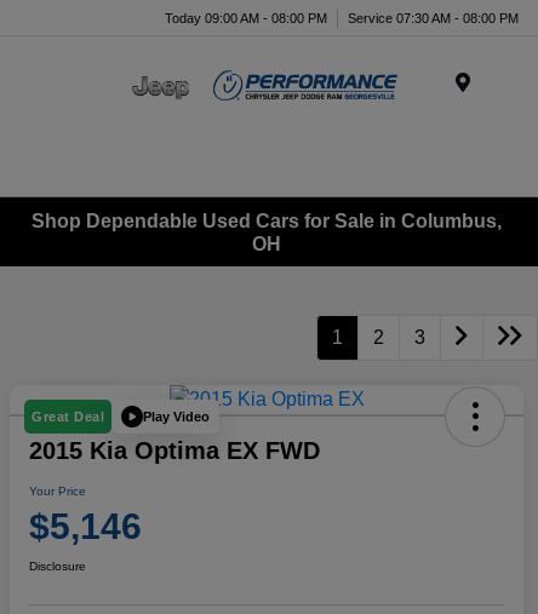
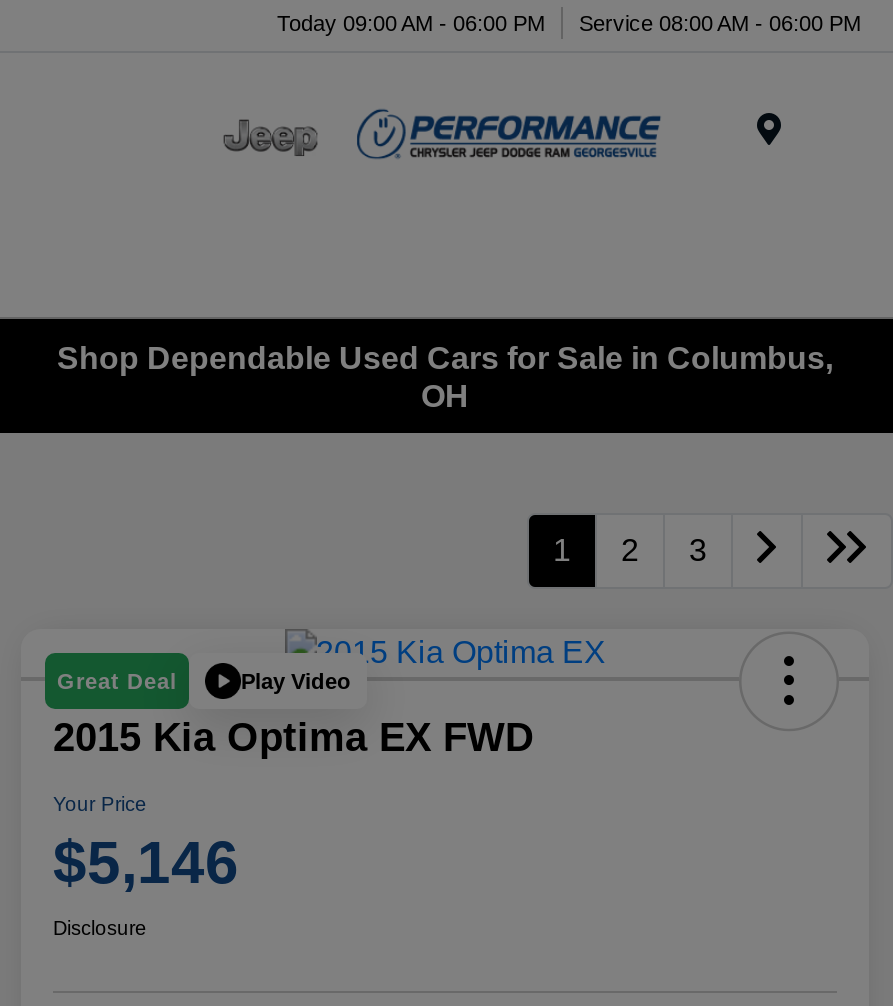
- Today 09:00 AM - 08:00 PM
+ Today 09:00 AM - 06:00 PM

- Service 07:30 AM - 08:00 PM
+ Service 08:00 AM - 06:00 PM
